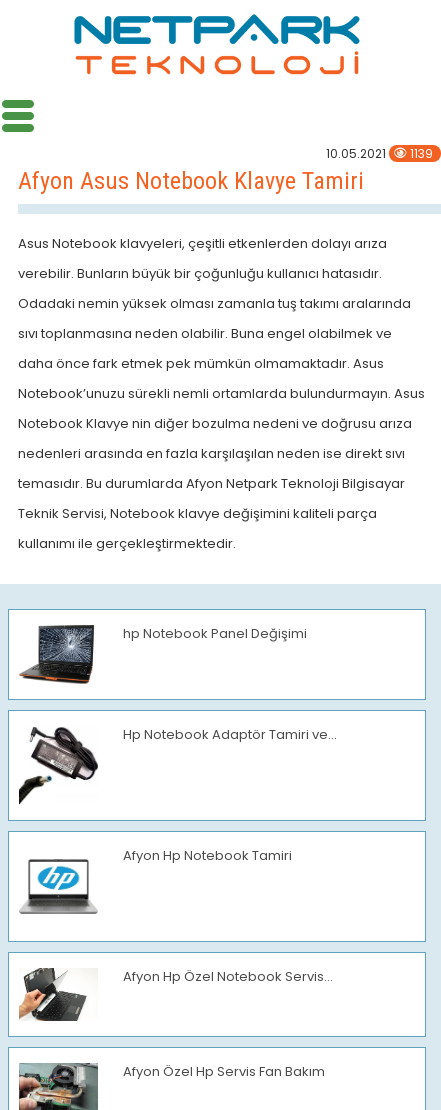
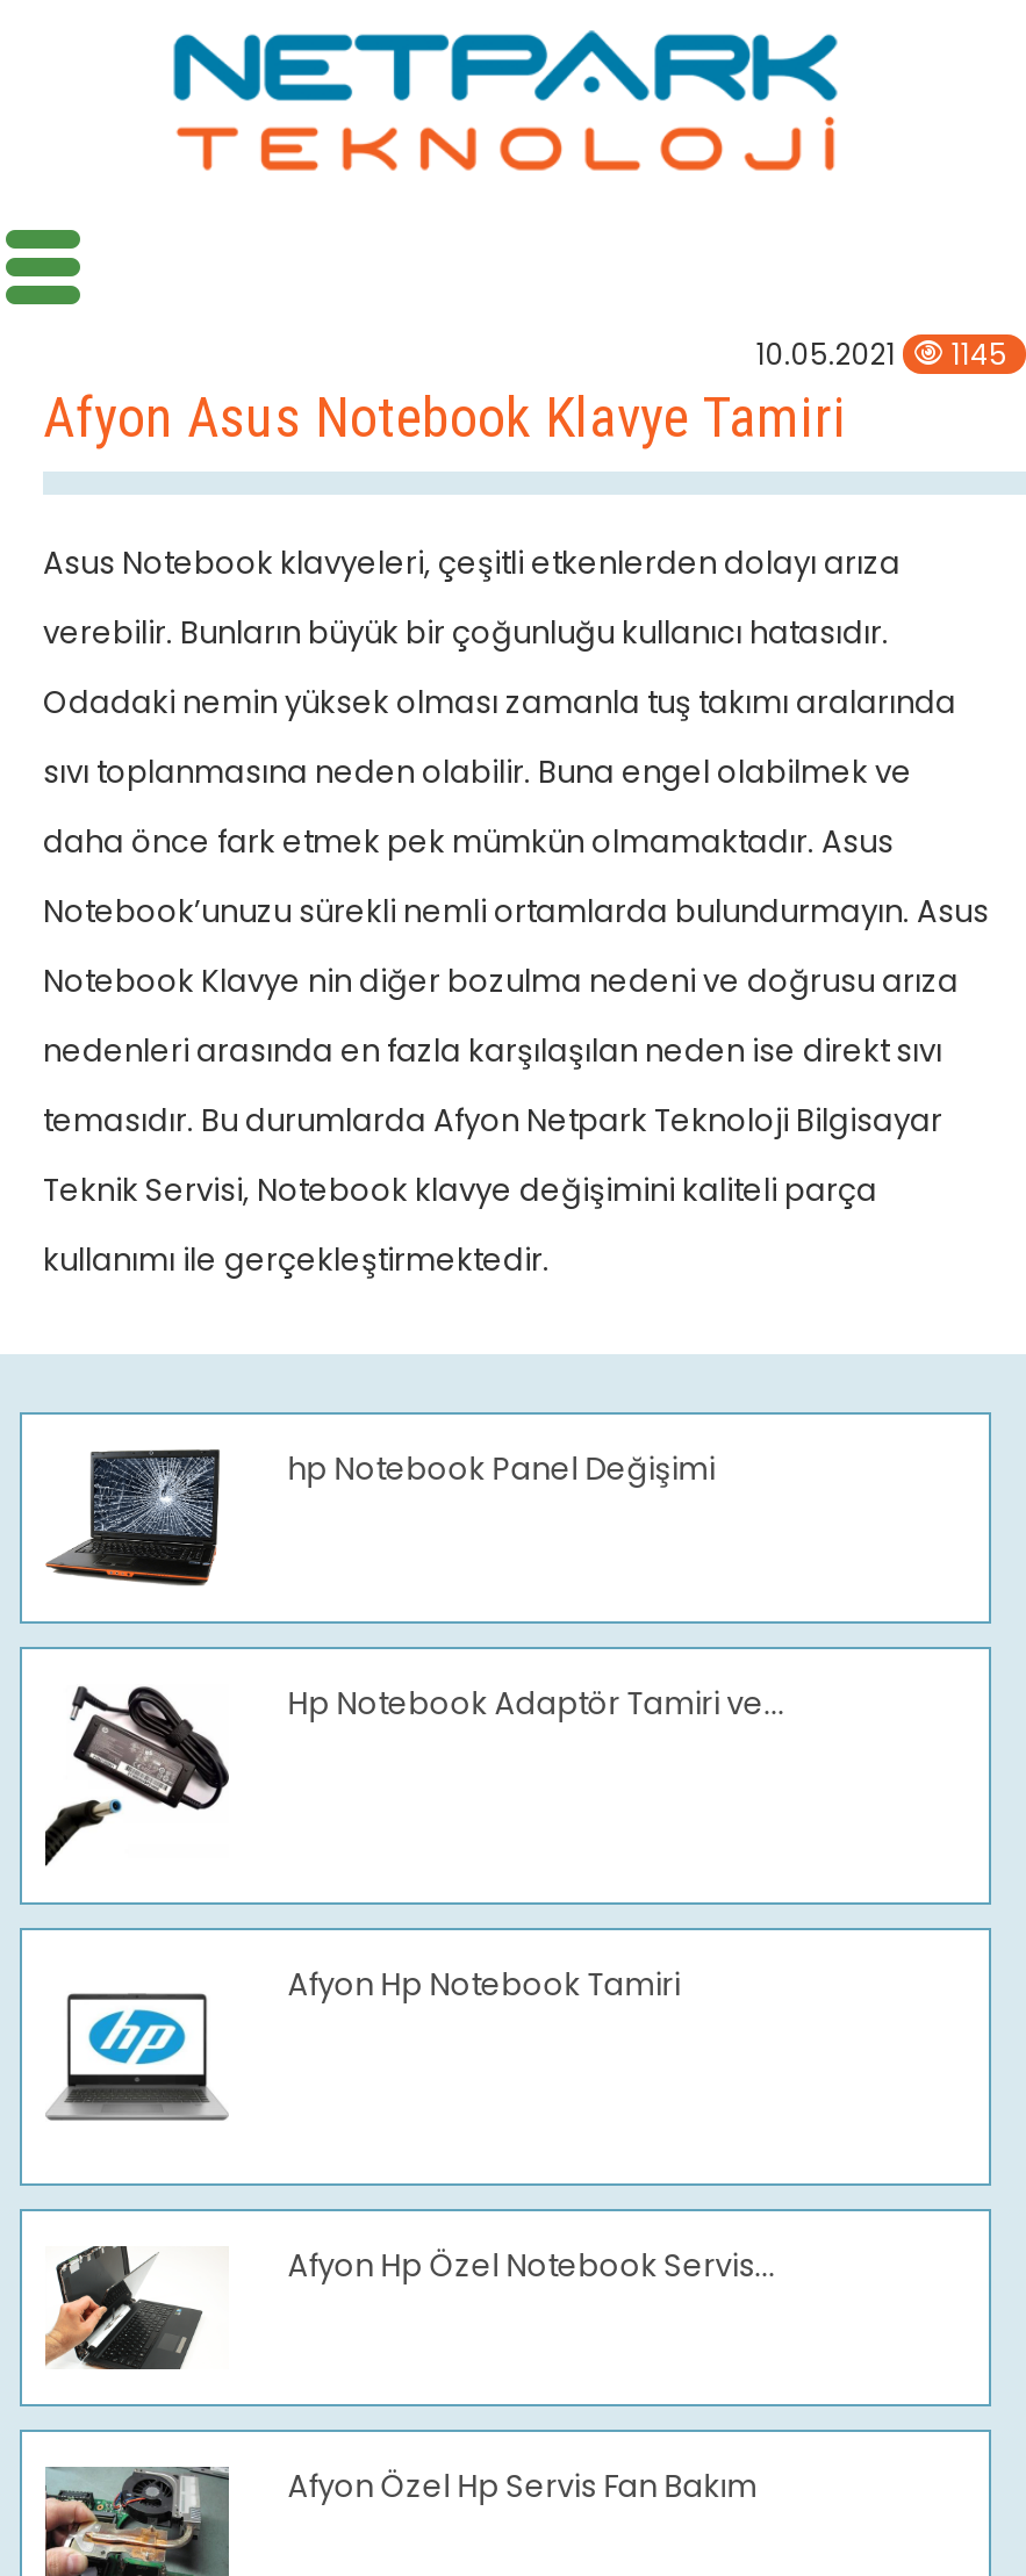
- 10.05.2021 1139
+ 10.05.2021 1145
